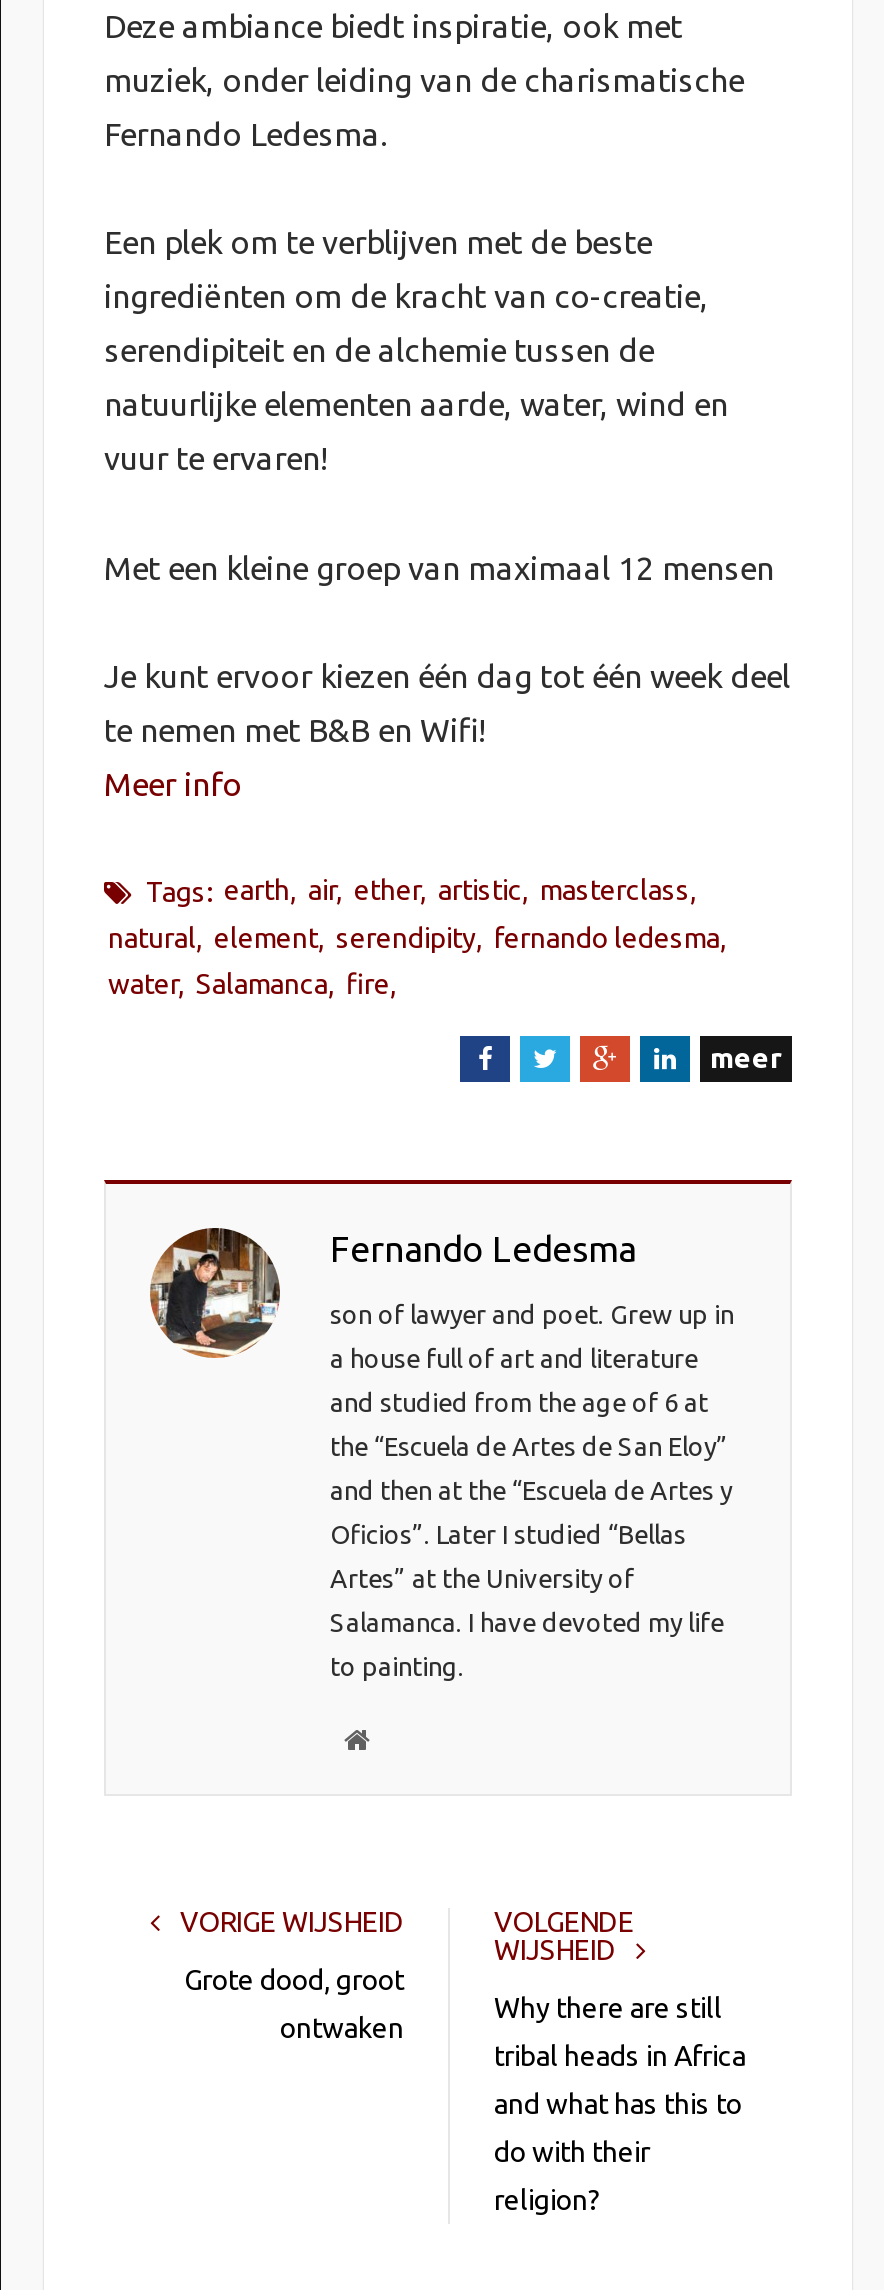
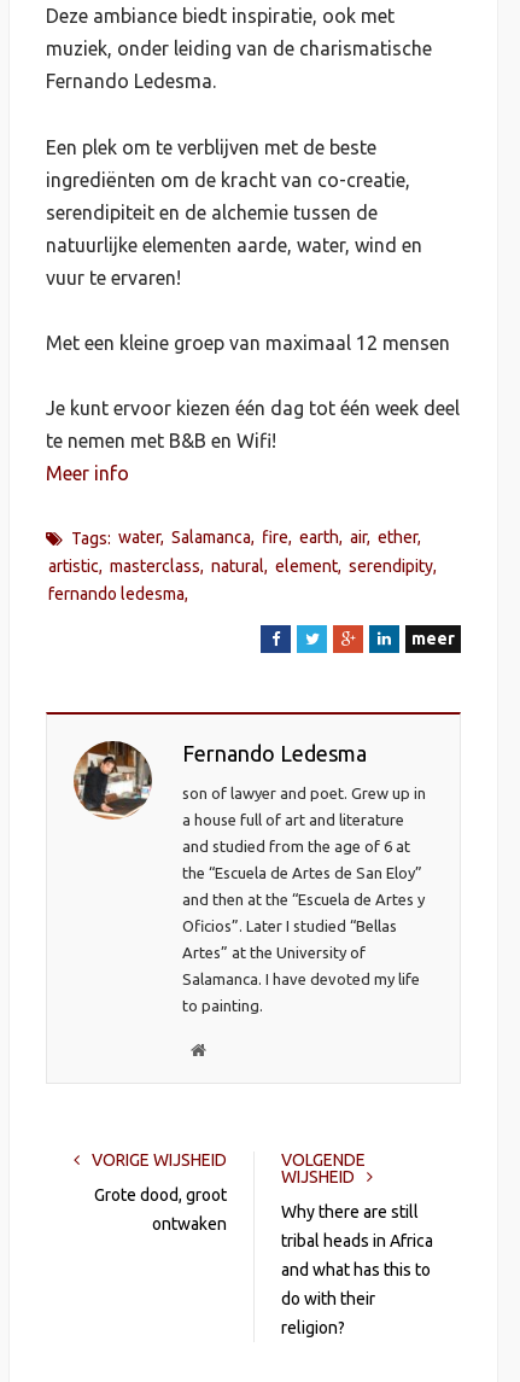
- Tags: earth air ether artistic masterclass
- natural element serendipity fernando ledesma
- water Salamanca fire
+ Tags: water Salamanca fire earth air ether
+ artistic masterclass natural element serendipity
+ fernando ledesma
